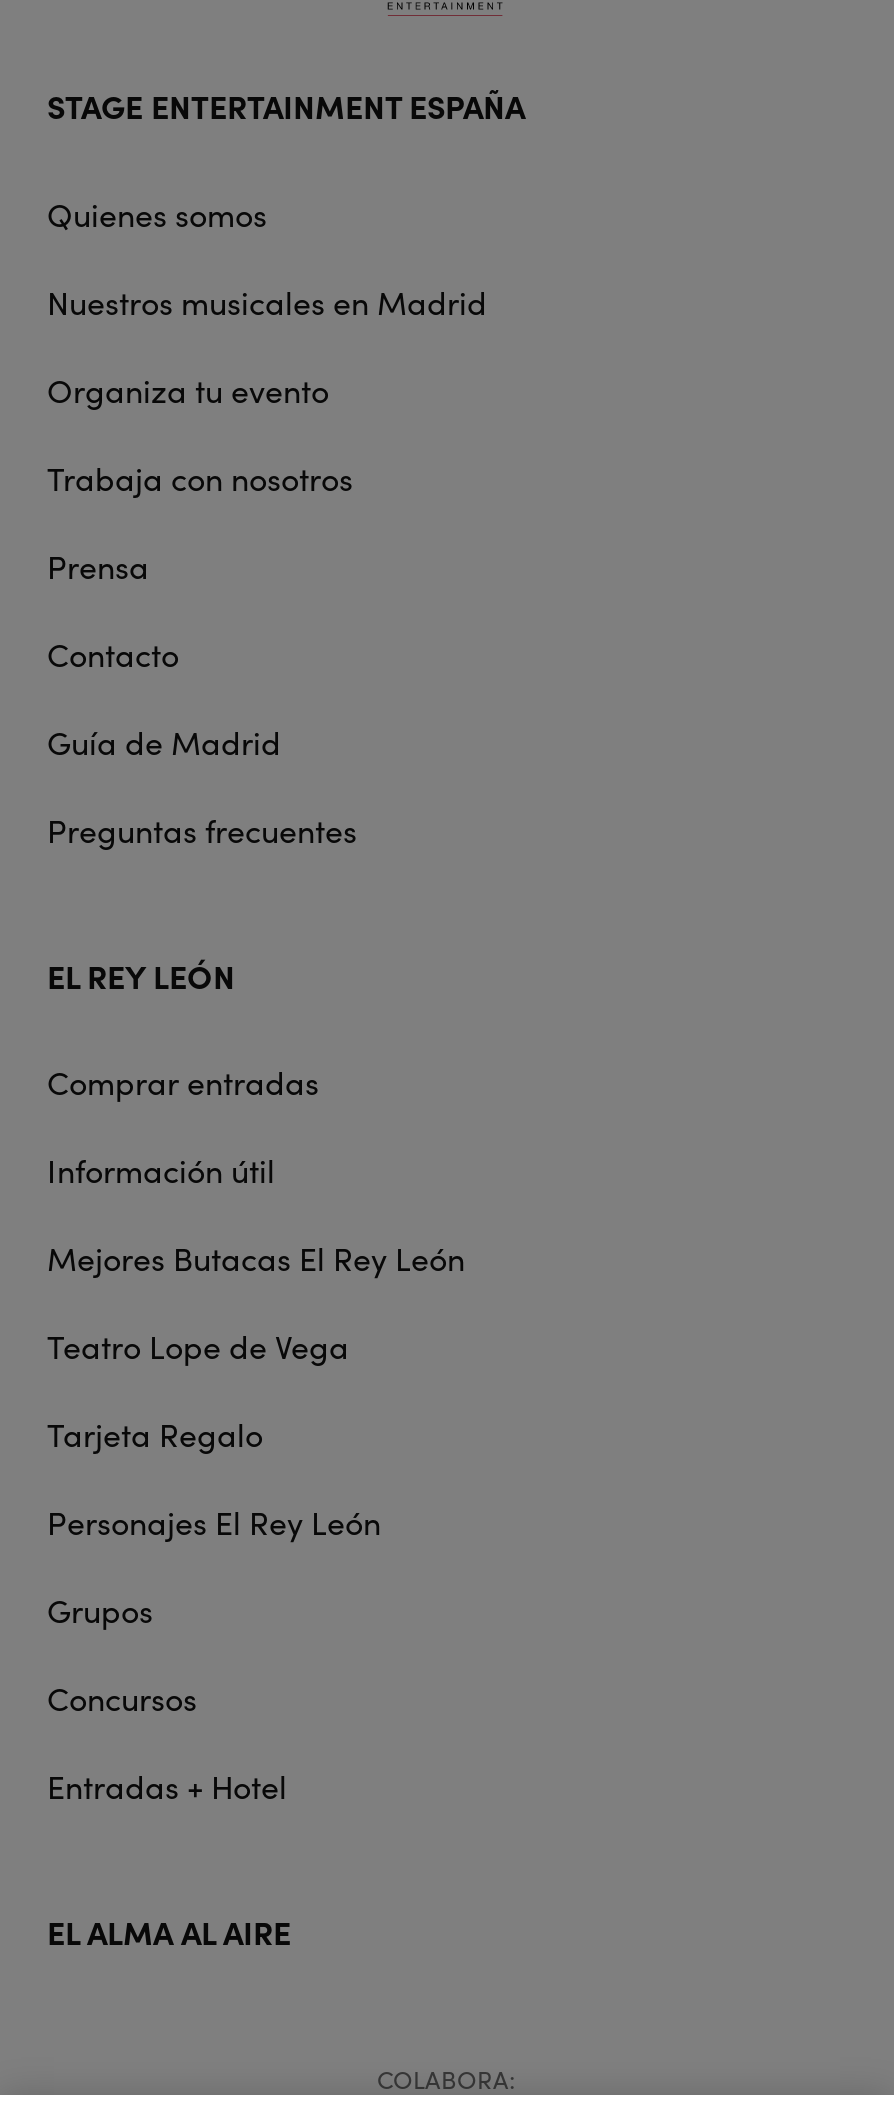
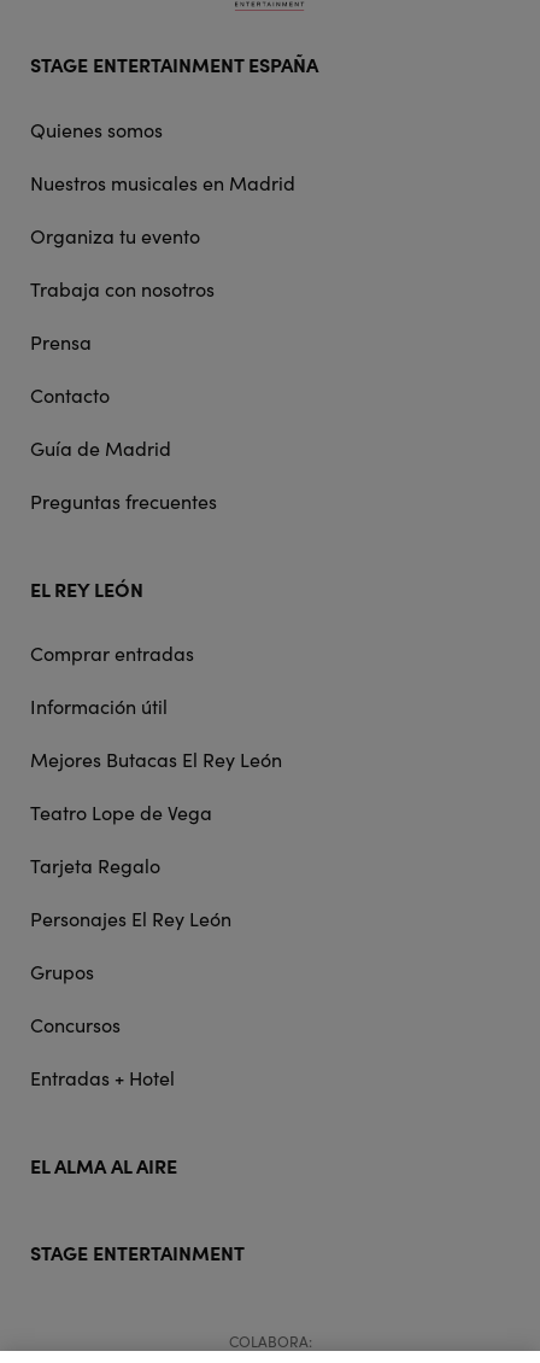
+ STAGE ENTERTAINMENT
